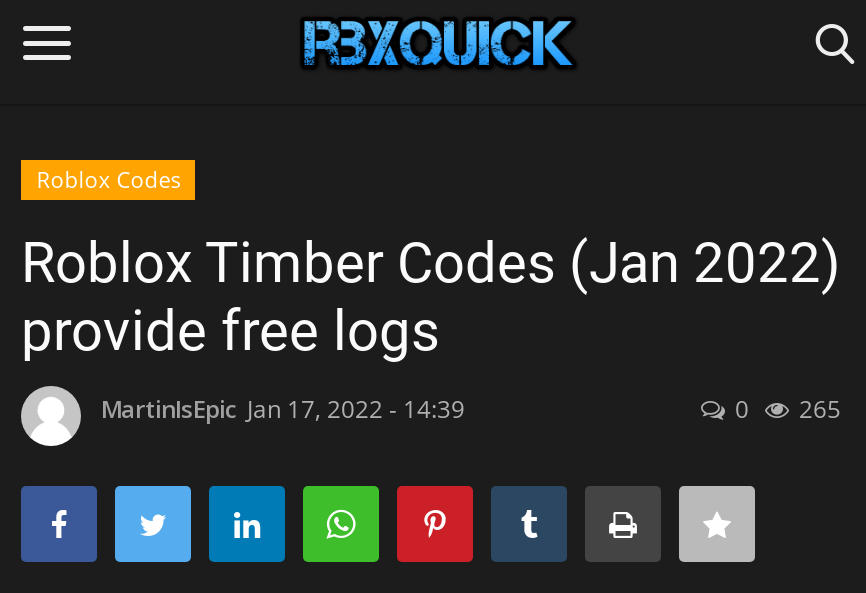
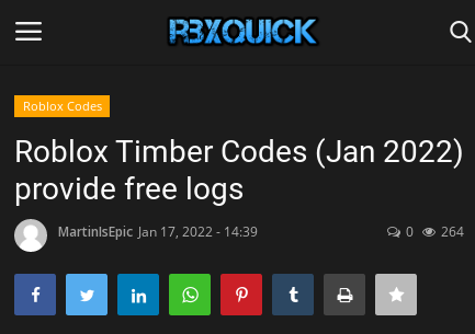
- 0 265
+ 0 264
